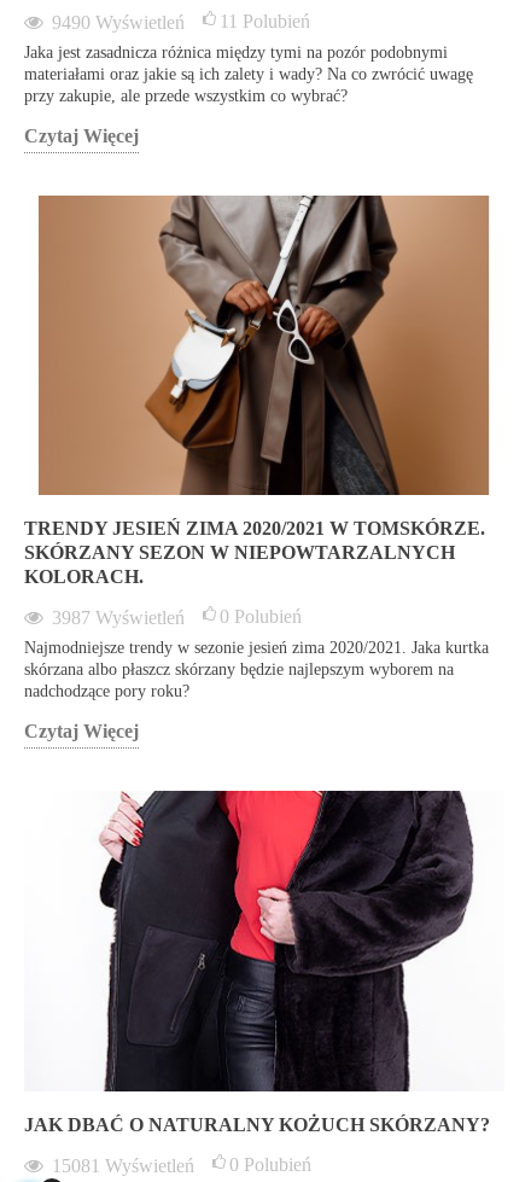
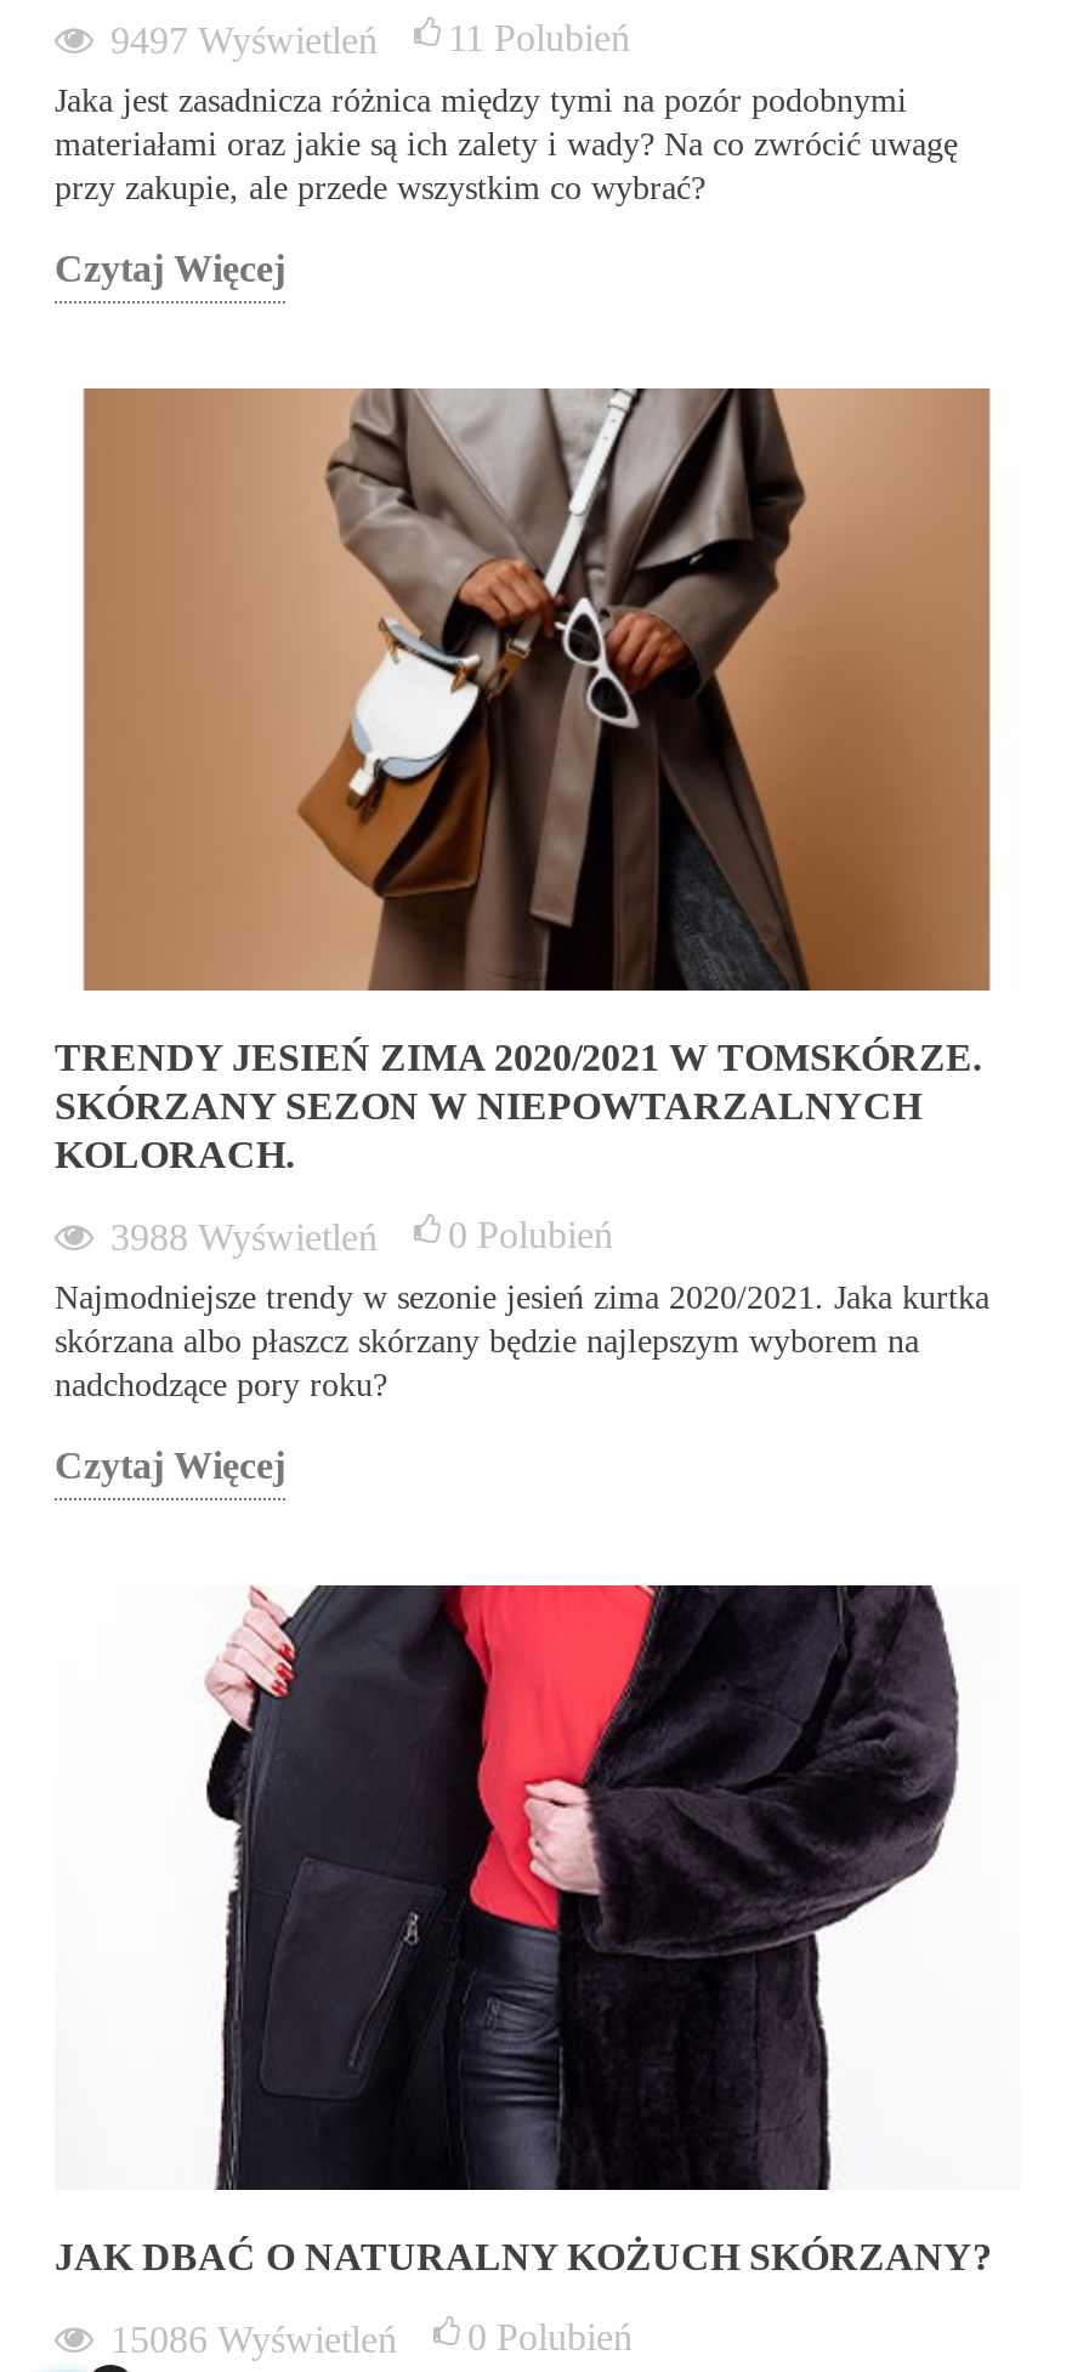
- 9490 Wyświetleń 11 Polubień
+ 9497 Wyświetleń 11 Polubień

- 3987 Wyświetleń 0 Polubień
+ 3988 Wyświetleń 0 Polubień

- 15081 Wyświetleń 0 Polubień
+ 15086 Wyświetleń 0 Polubień
